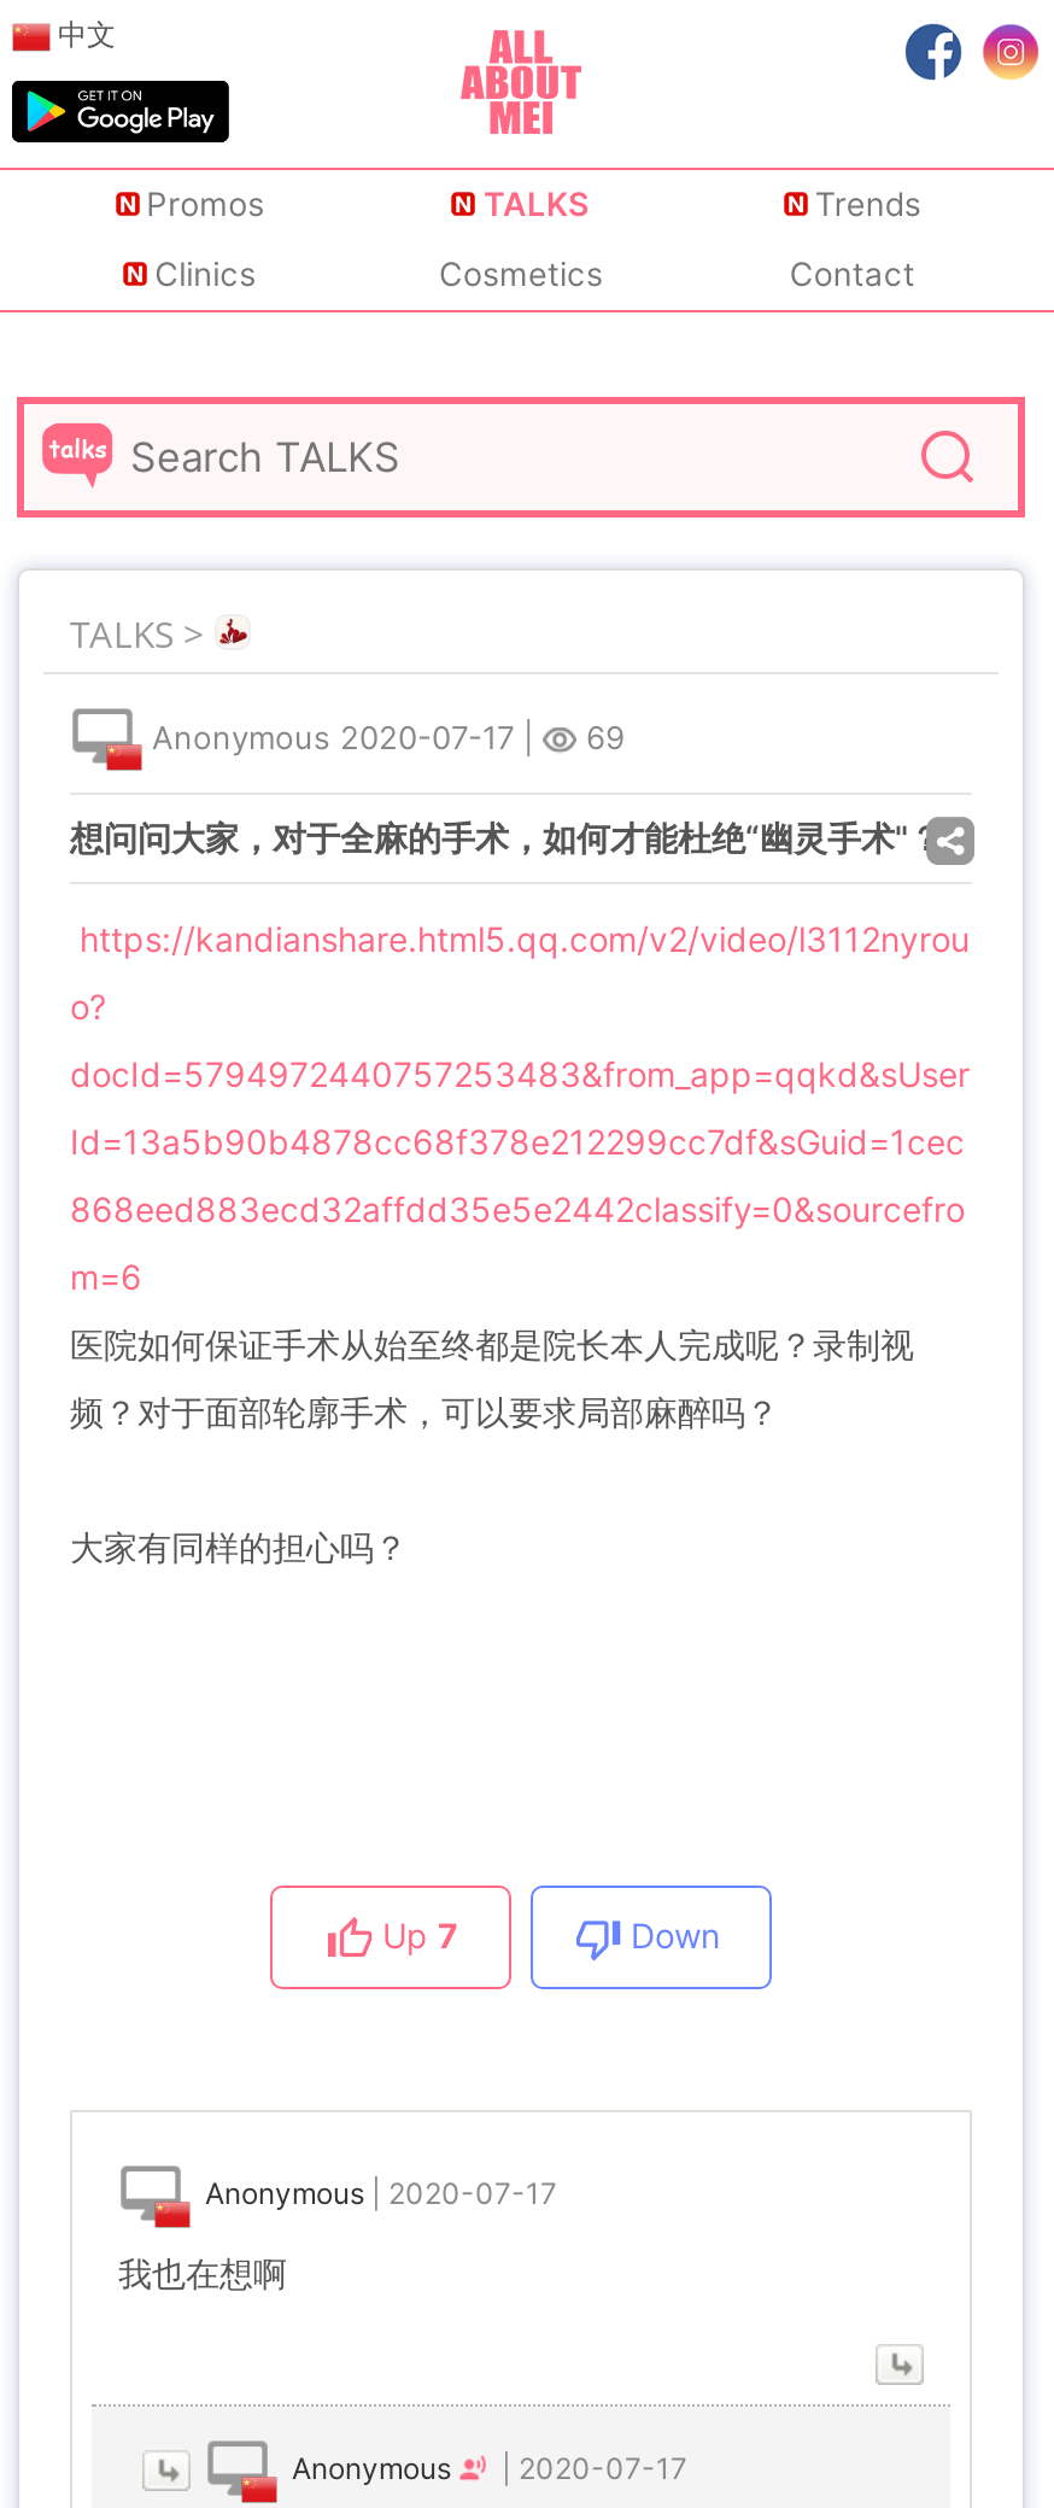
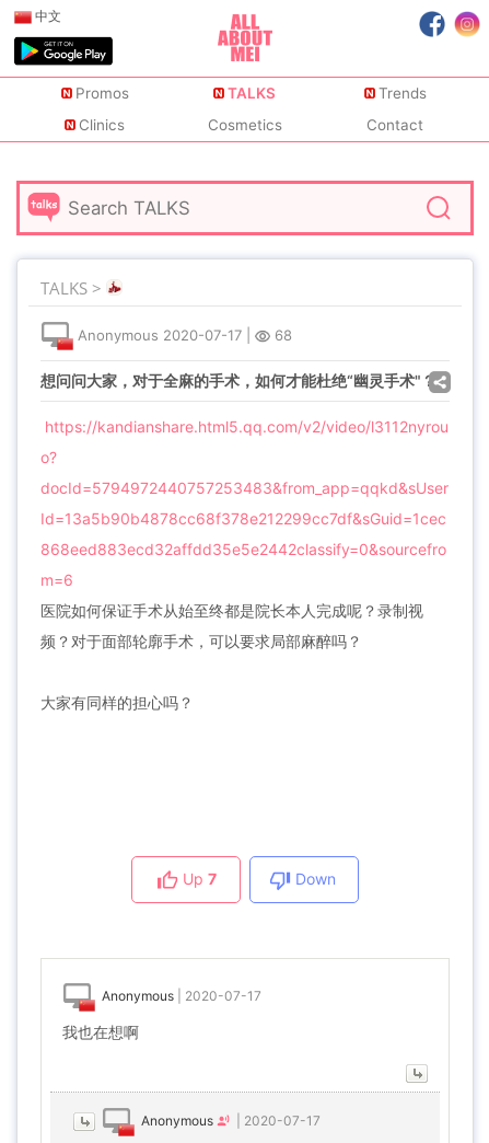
- 69
+ 68
